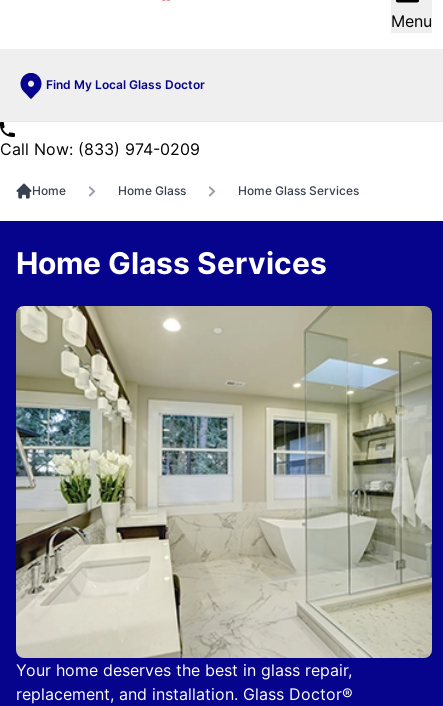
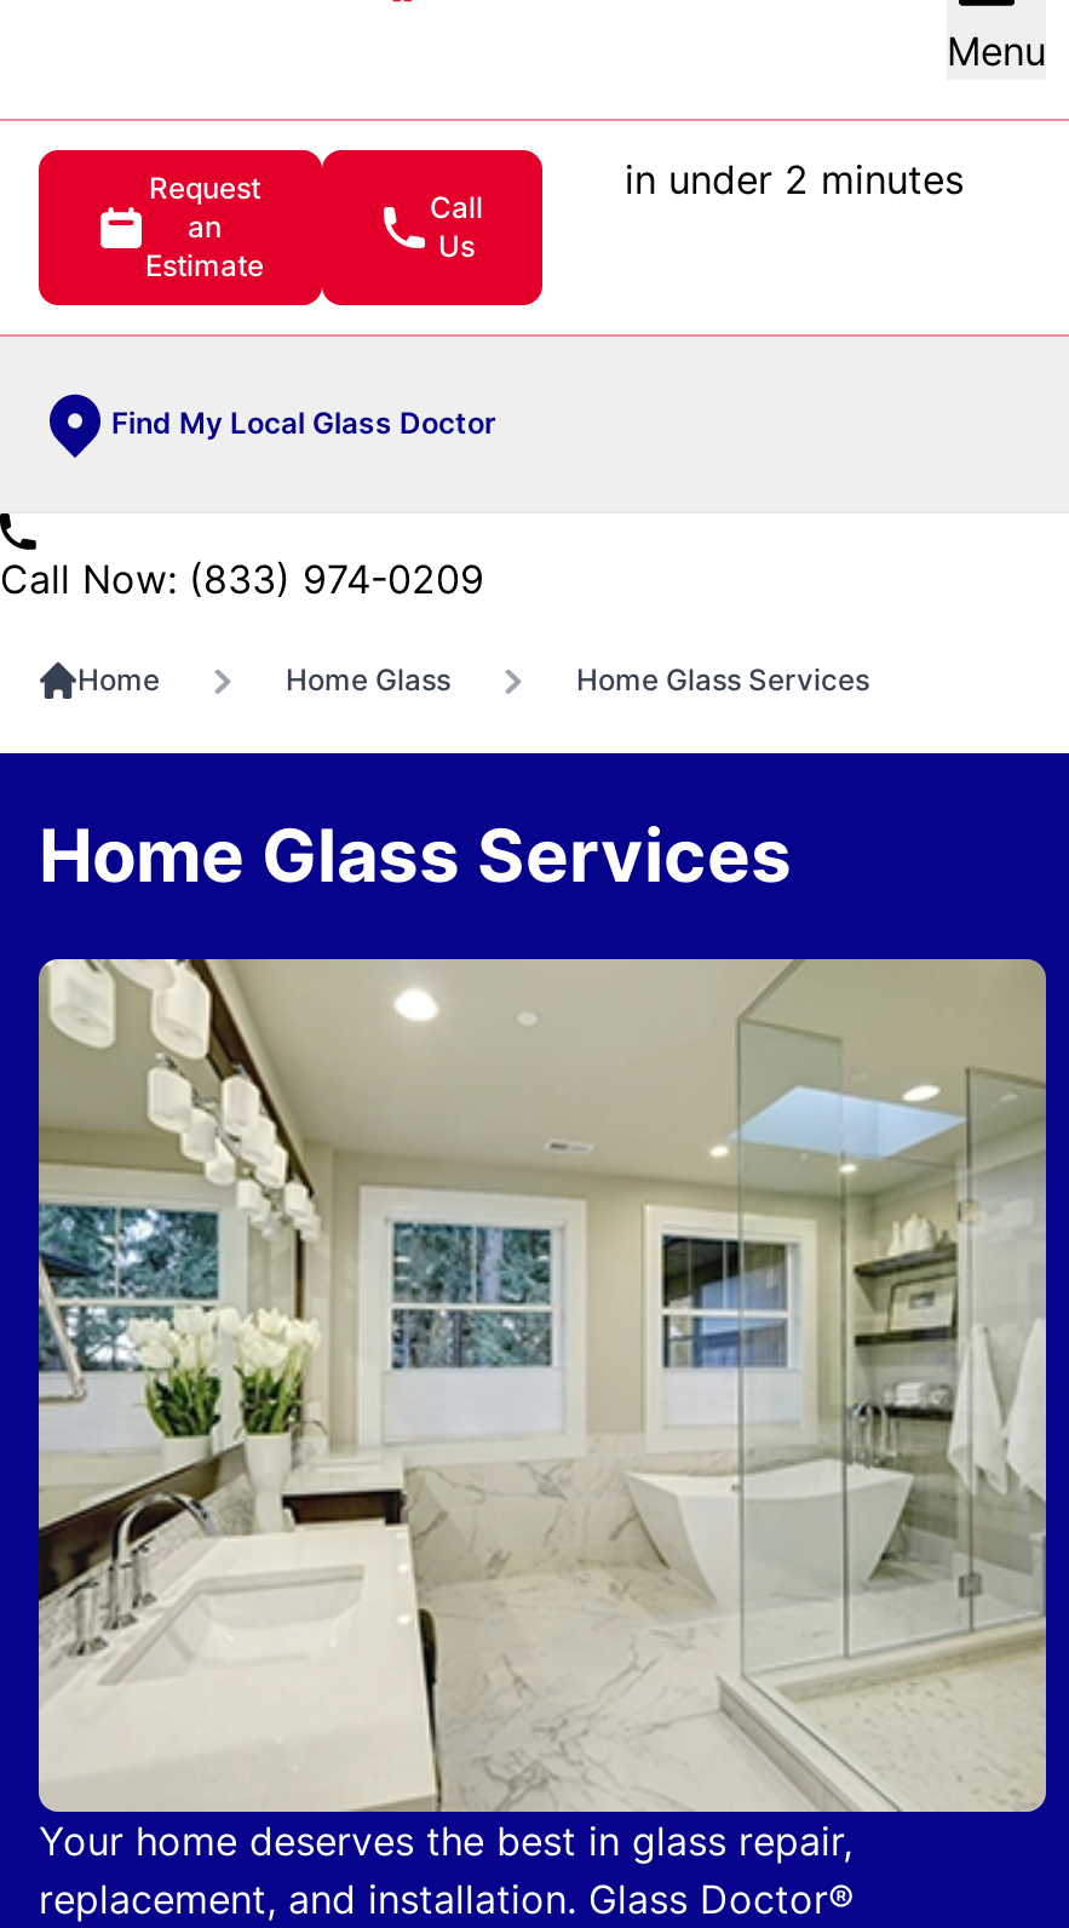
+ [image]
+ Request
+ an
+ Estimate

+ Call
+ Us

+ in under 2 minutes
